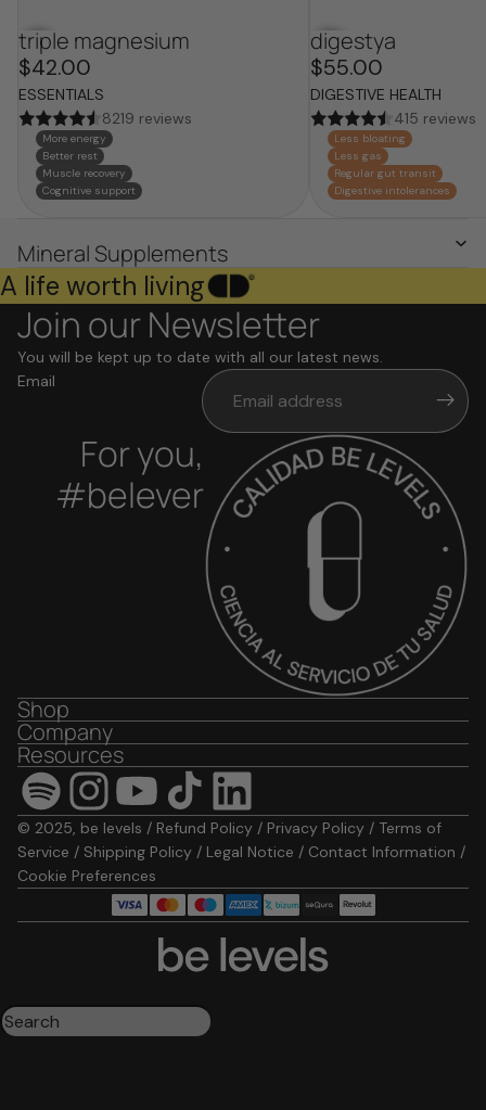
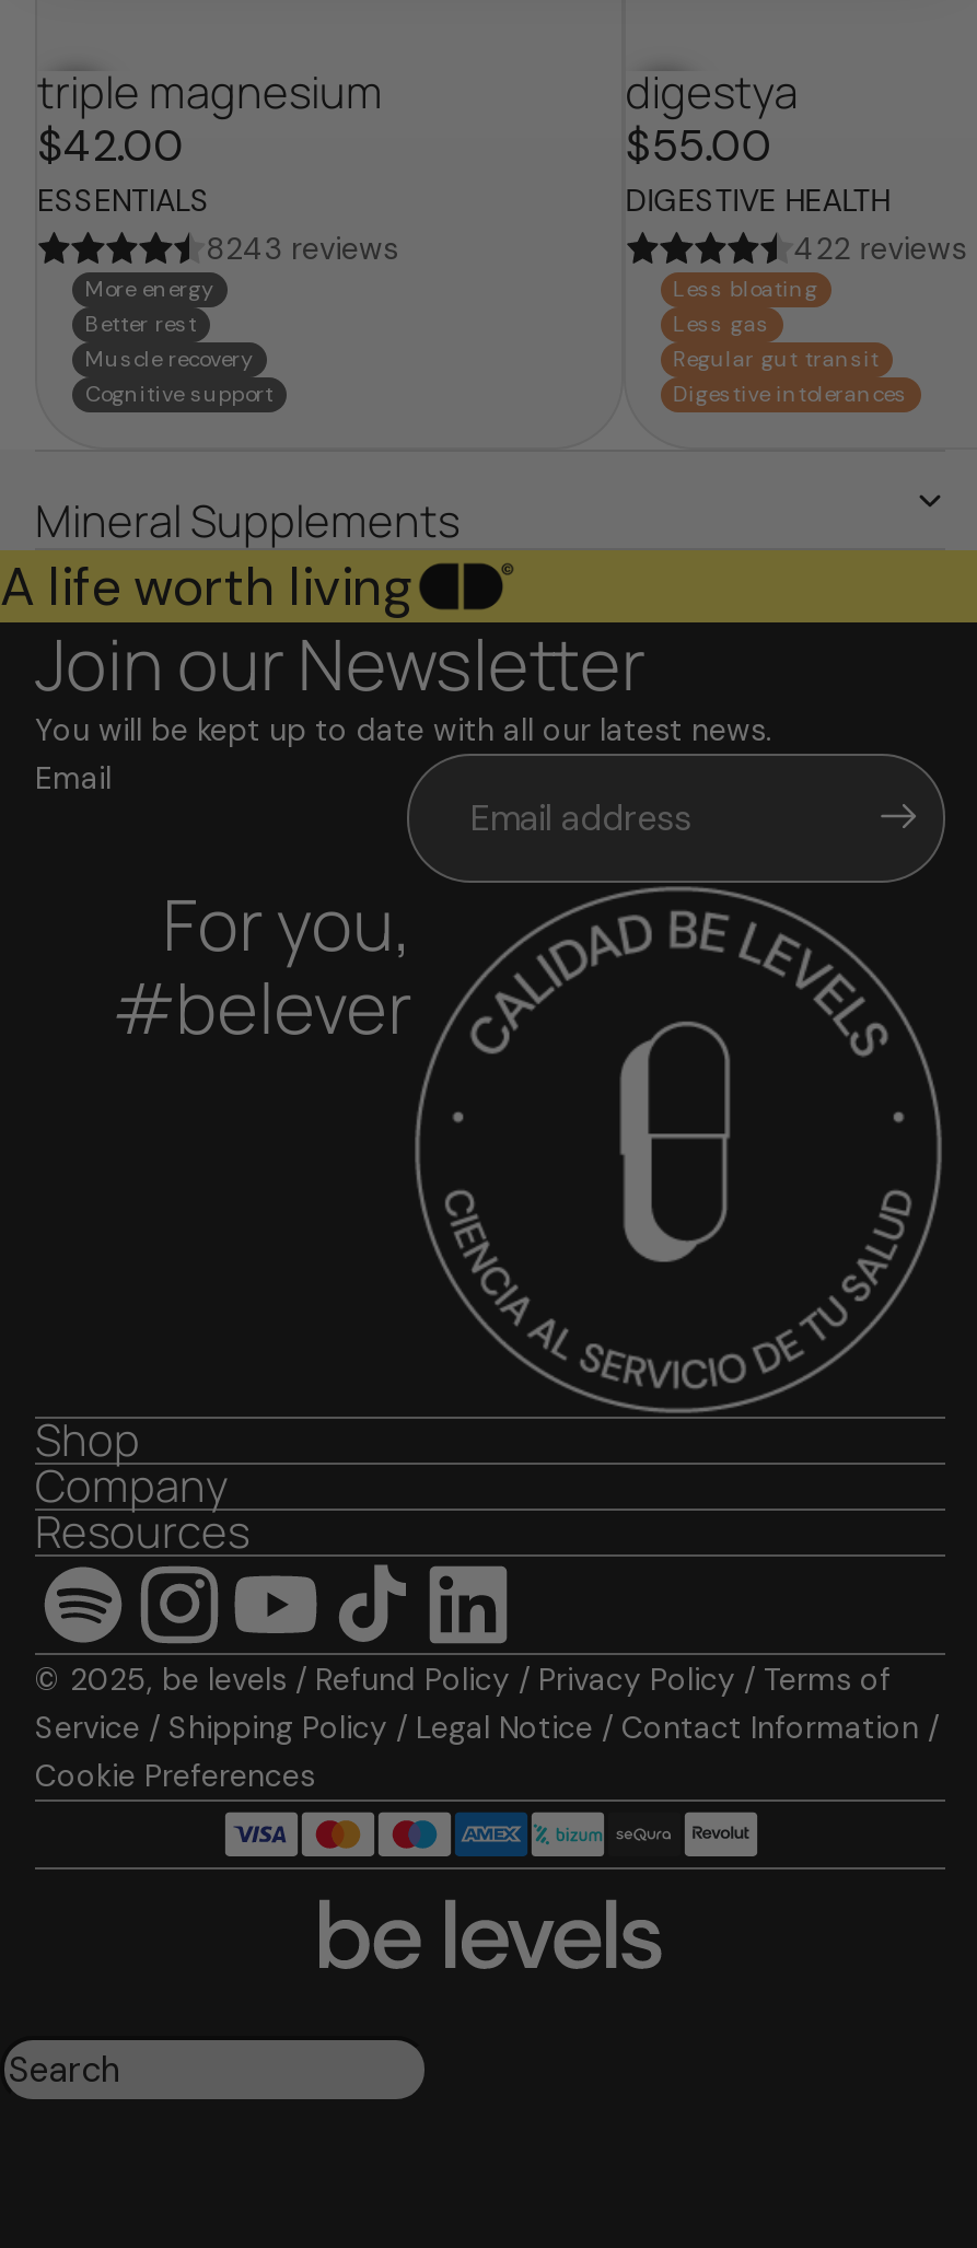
- 8219 reviews
+ 8243 reviews

- 415 reviews
+ 422 reviews
